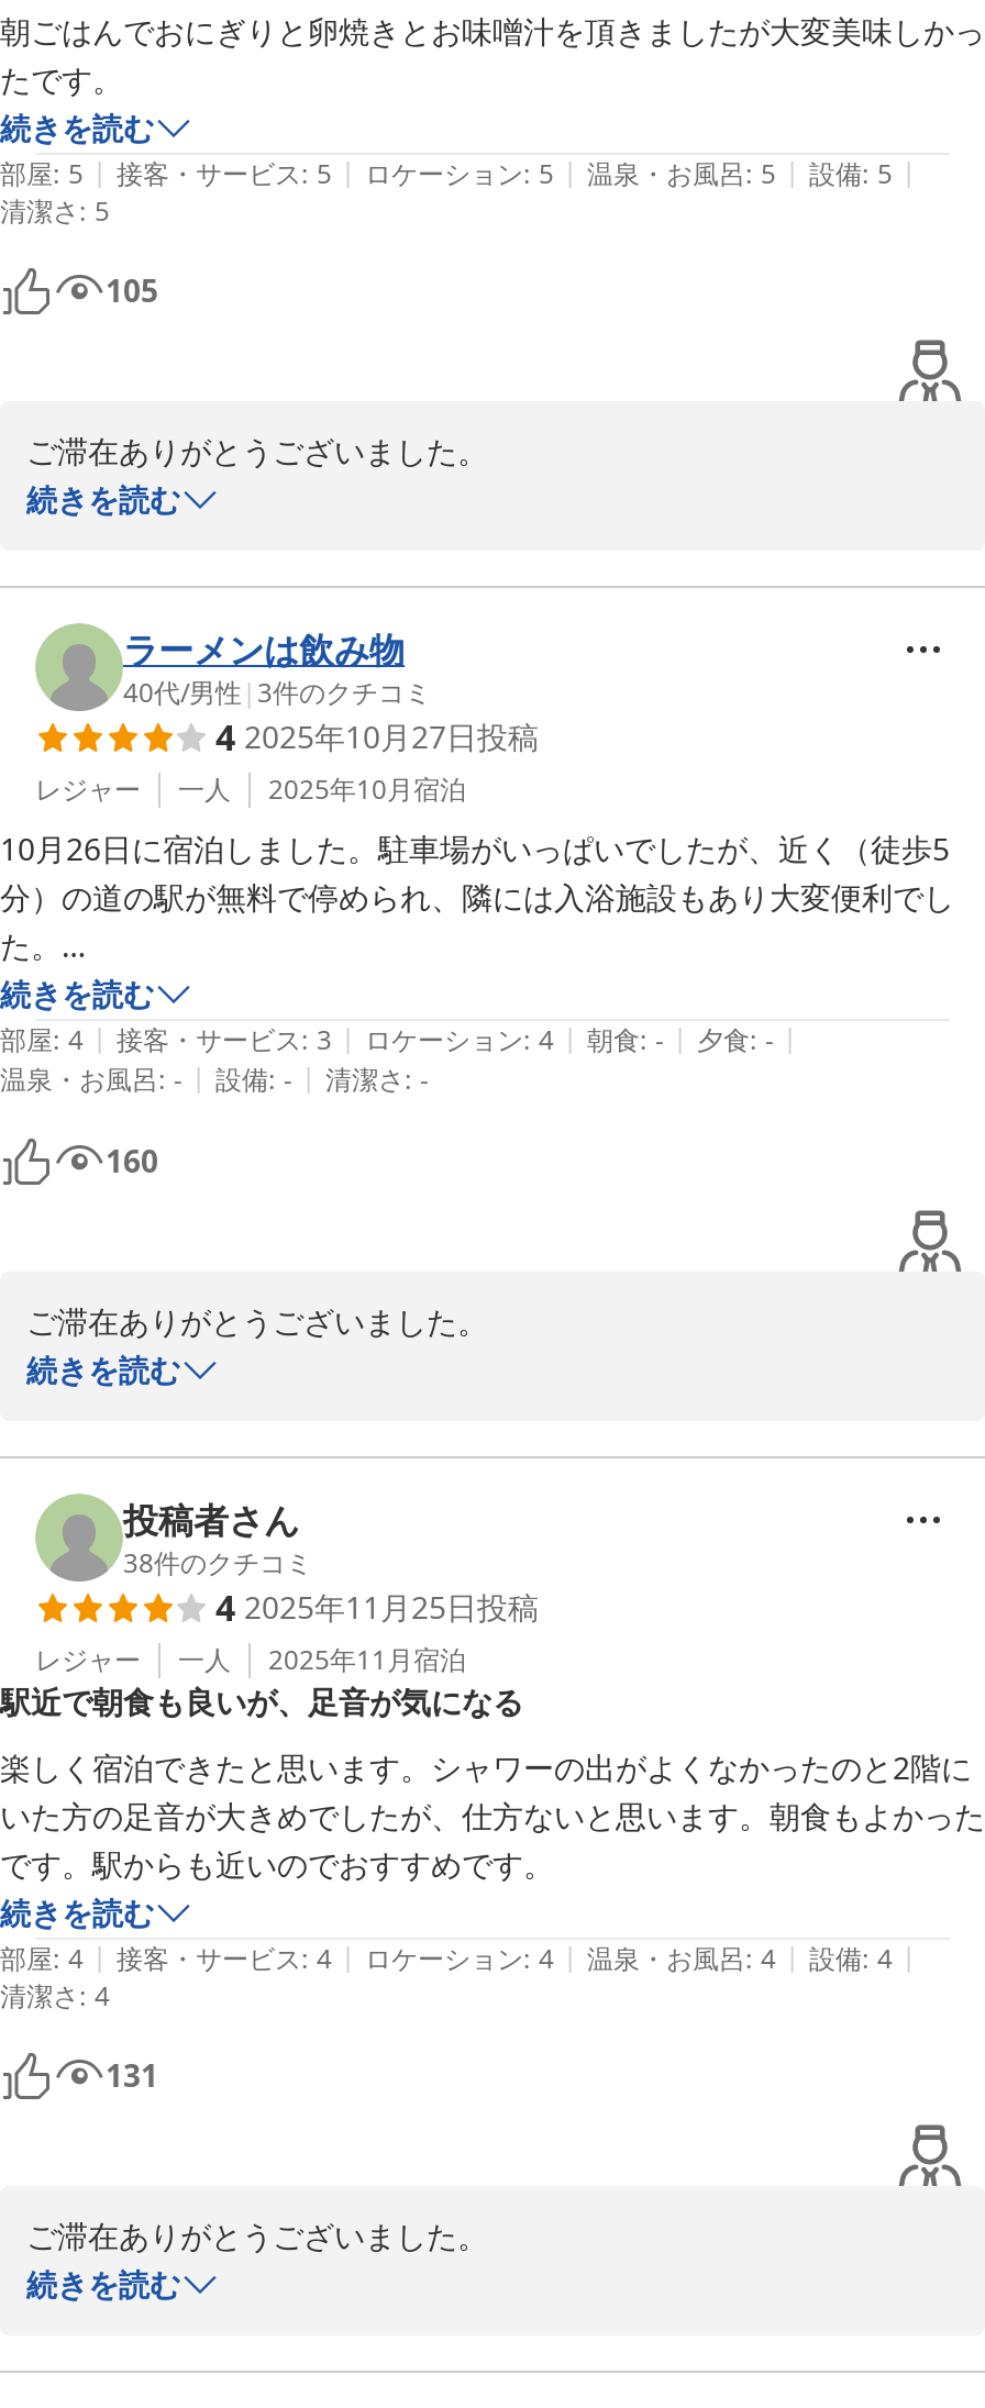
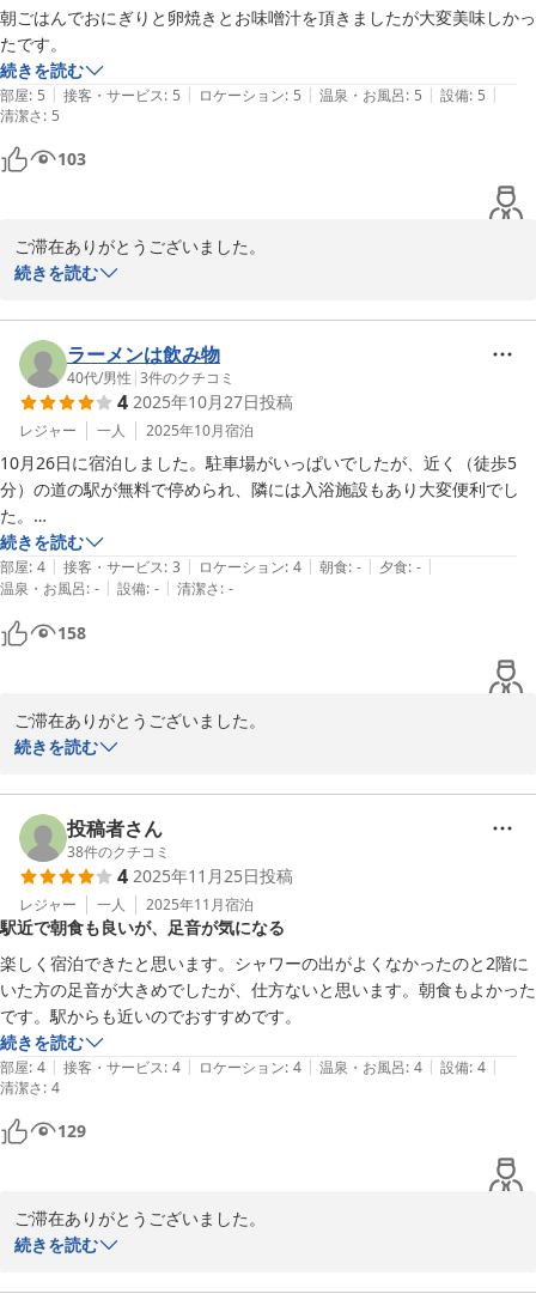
- 105
+ 103

- 160
+ 158

- 131
+ 129
